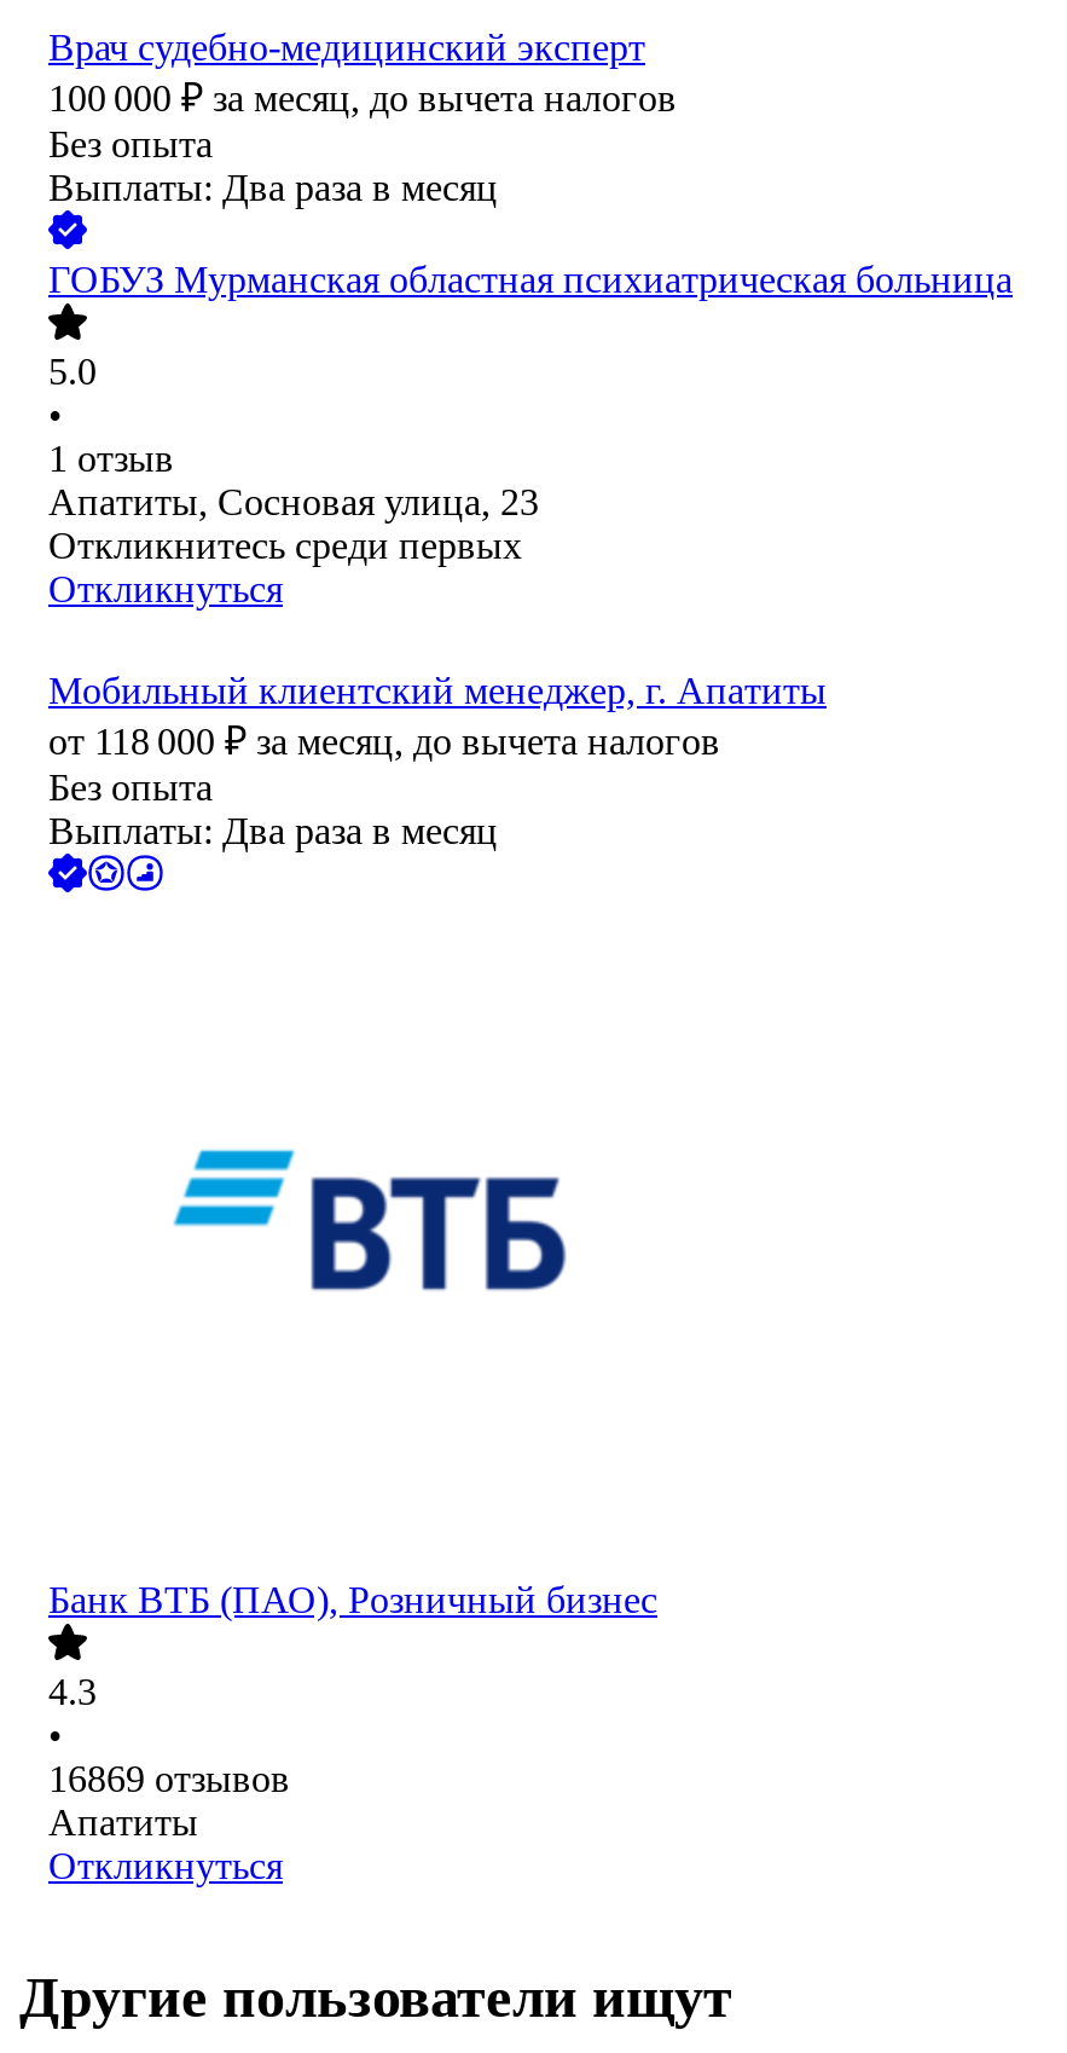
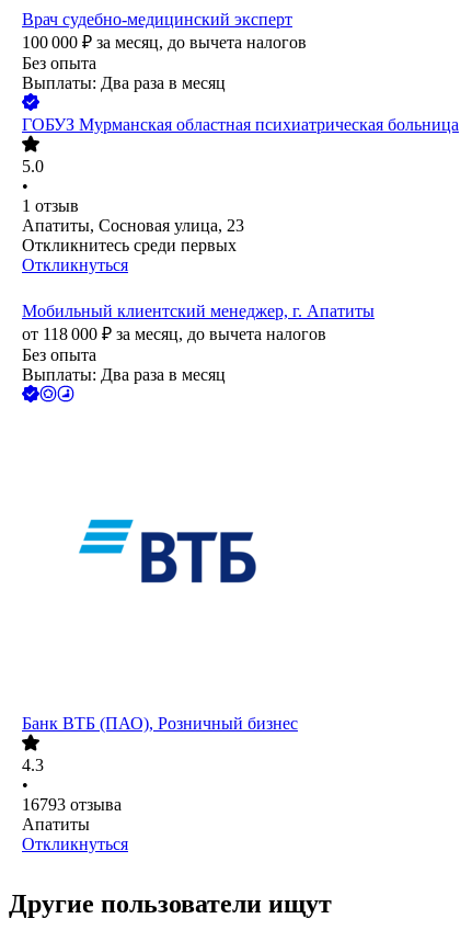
- 16869 отзывов
+ 16793 отзыва
